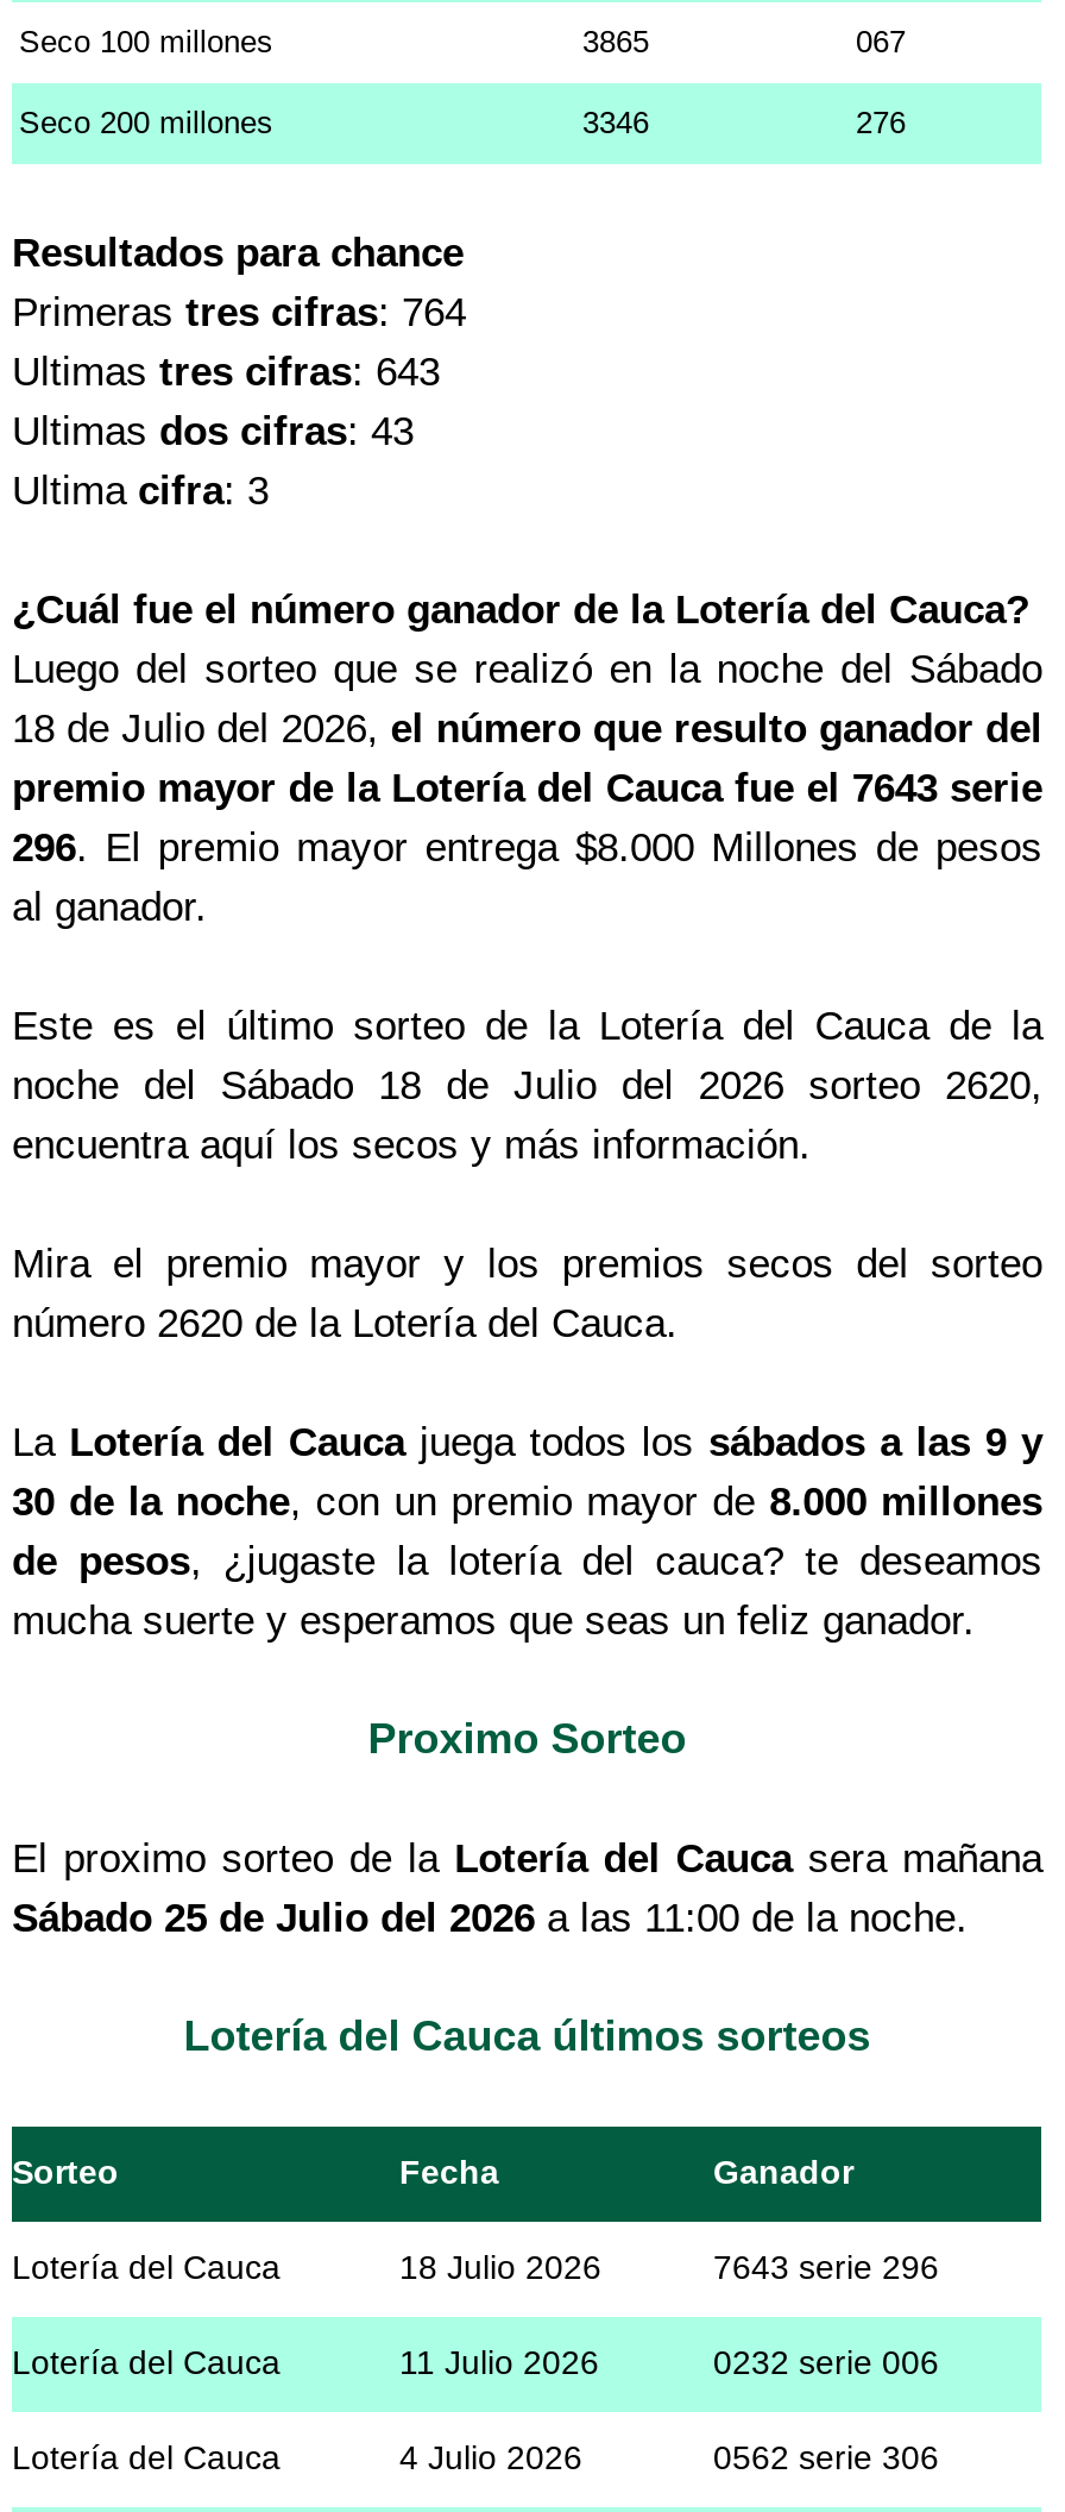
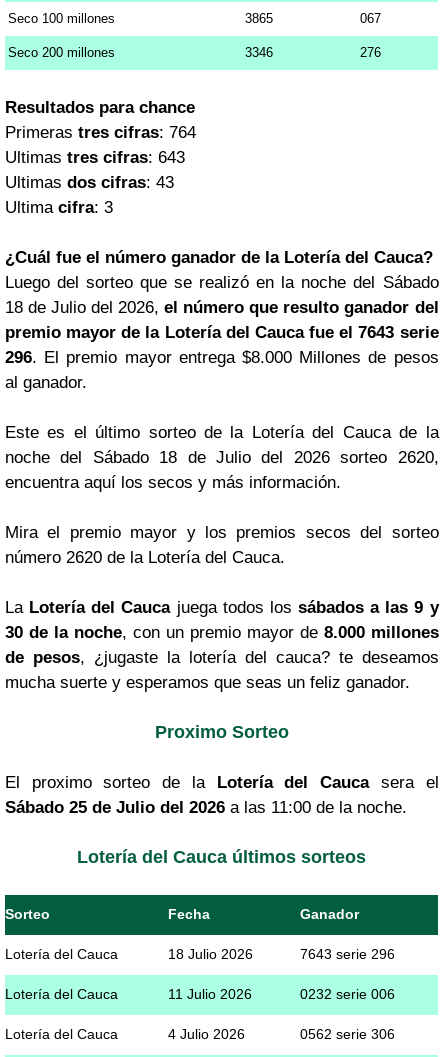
- El proximo sorteo de la Lotería del Cauca sera mañana
+ El proximo sorteo de la Lotería del Cauca sera el
